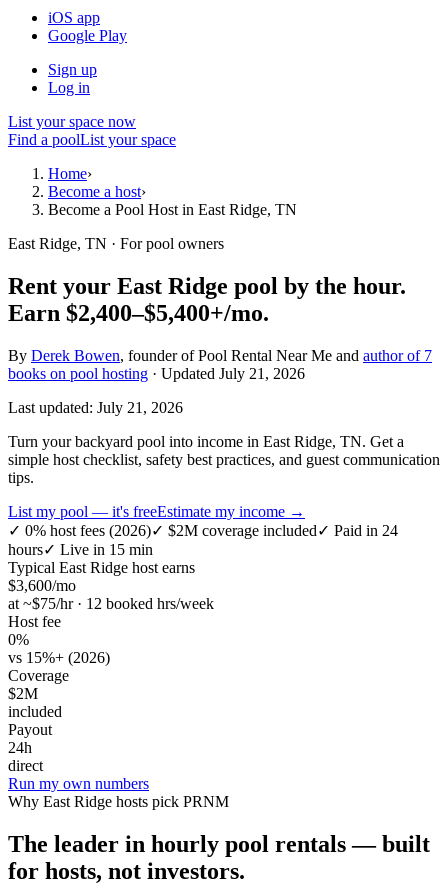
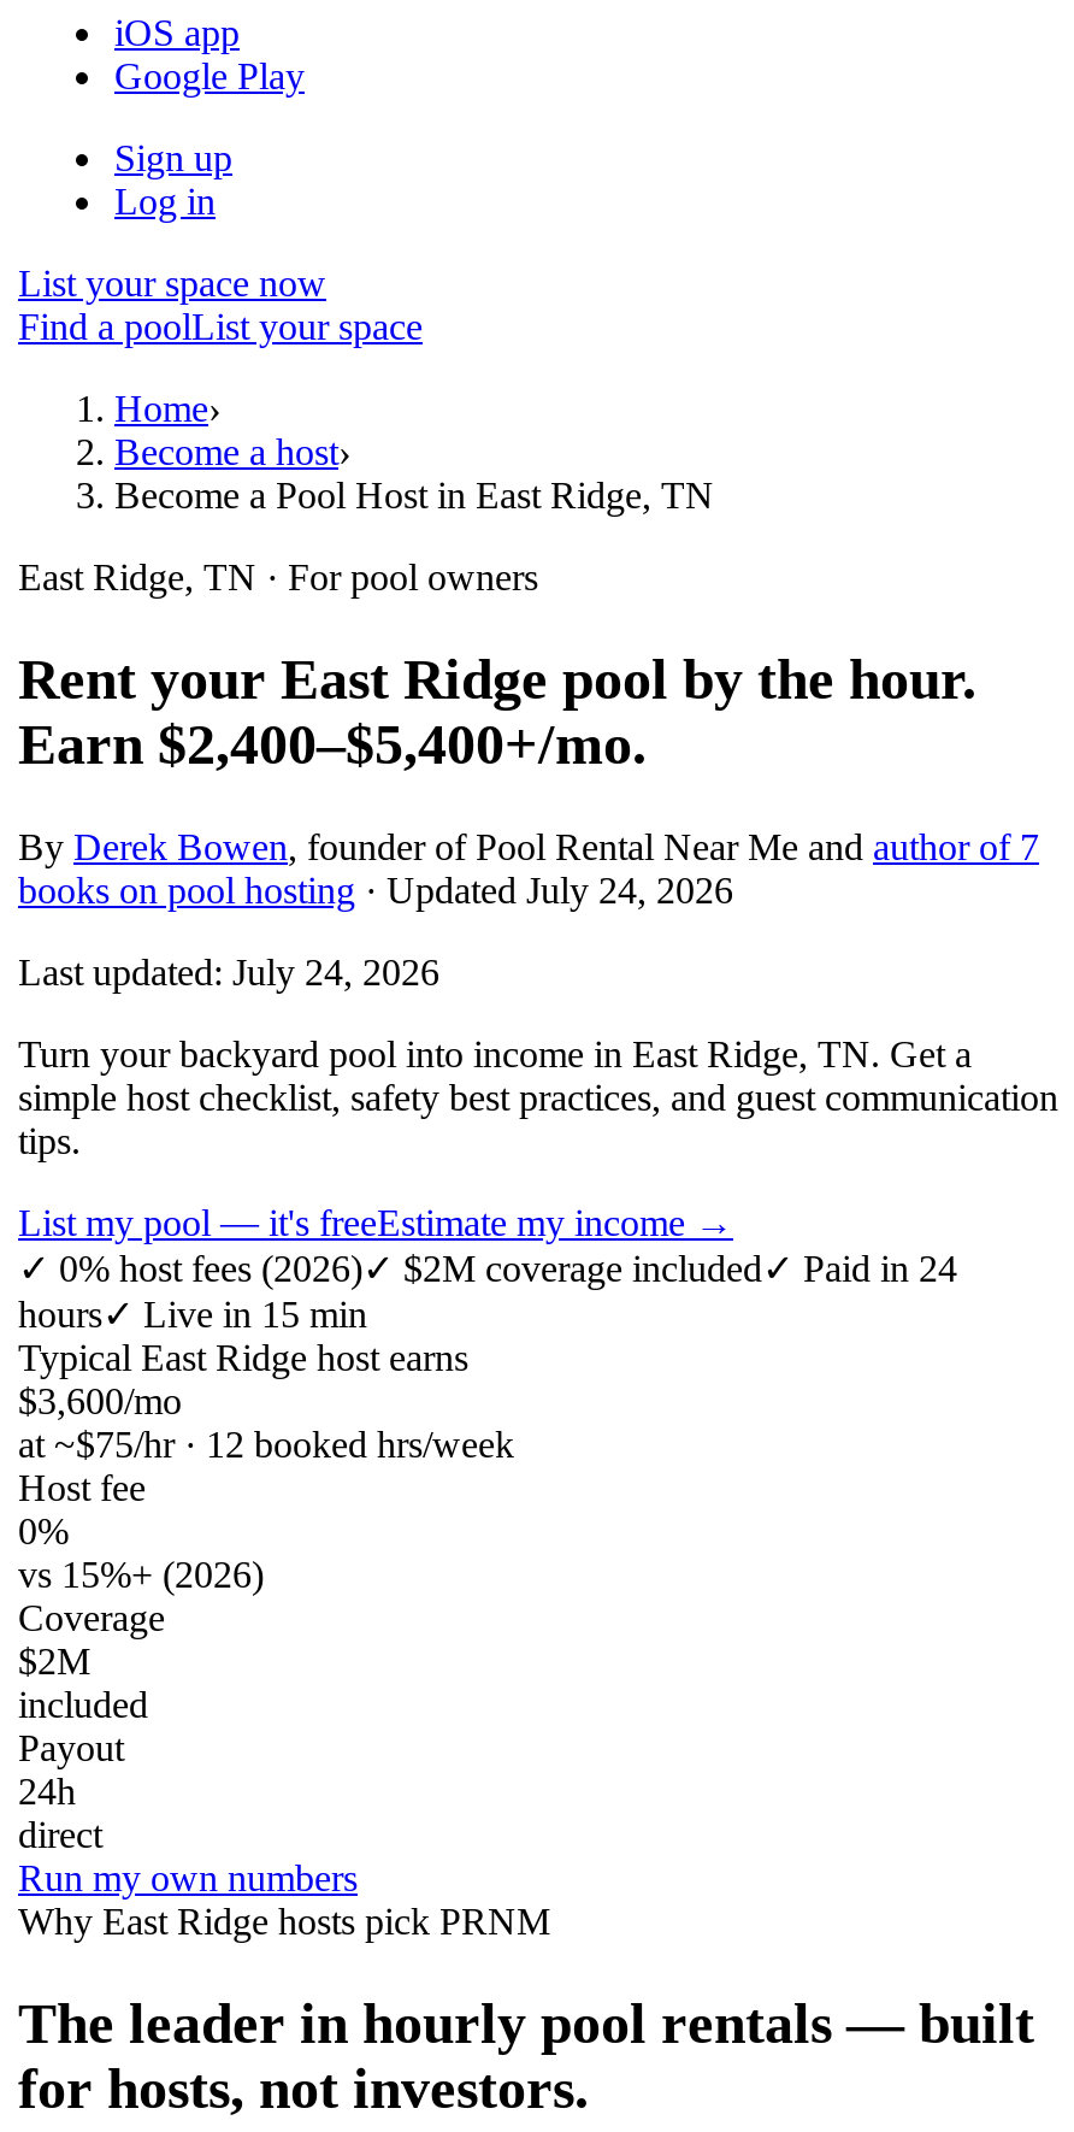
- books on pool hosting · Updated July 21, 2026
+ books on pool hosting · Updated July 24, 2026

- Last updated: July 21, 2026
+ Last updated: July 24, 2026
